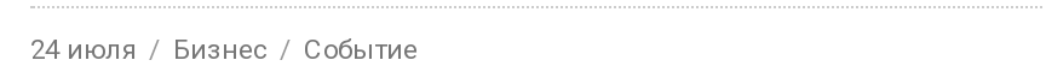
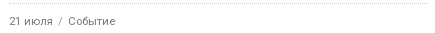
- 24 июля
- Бизнес
+ 21 июля
